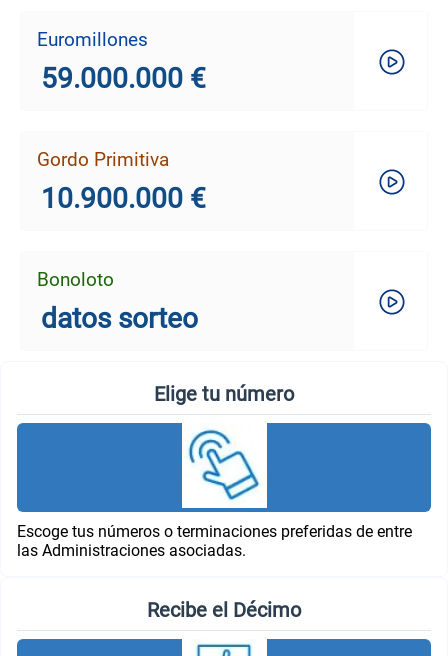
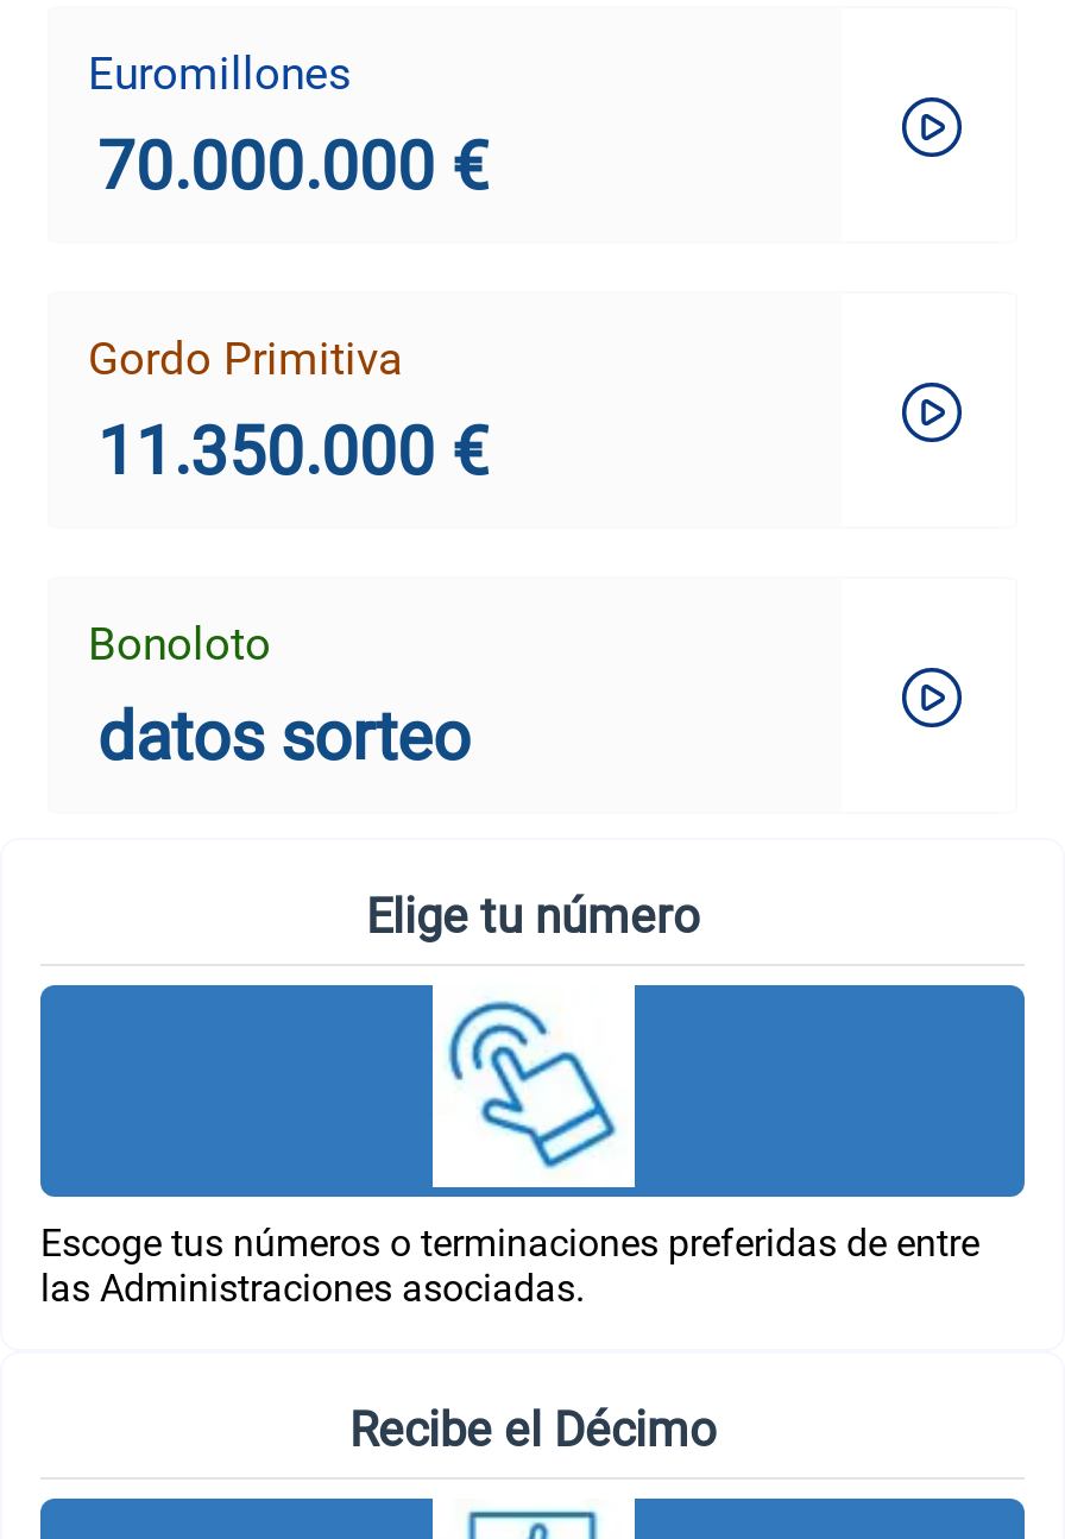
- 59.000.000 €
+ 70.000.000 €

- 10.900.000 €
+ 11.350.000 €
